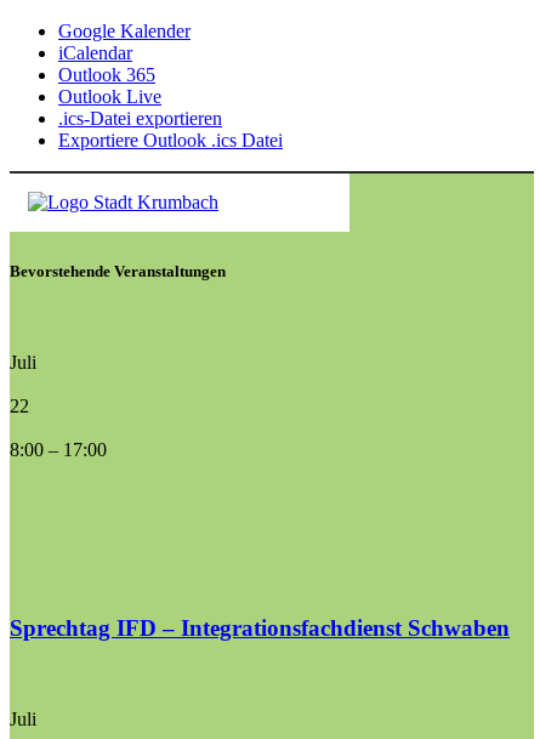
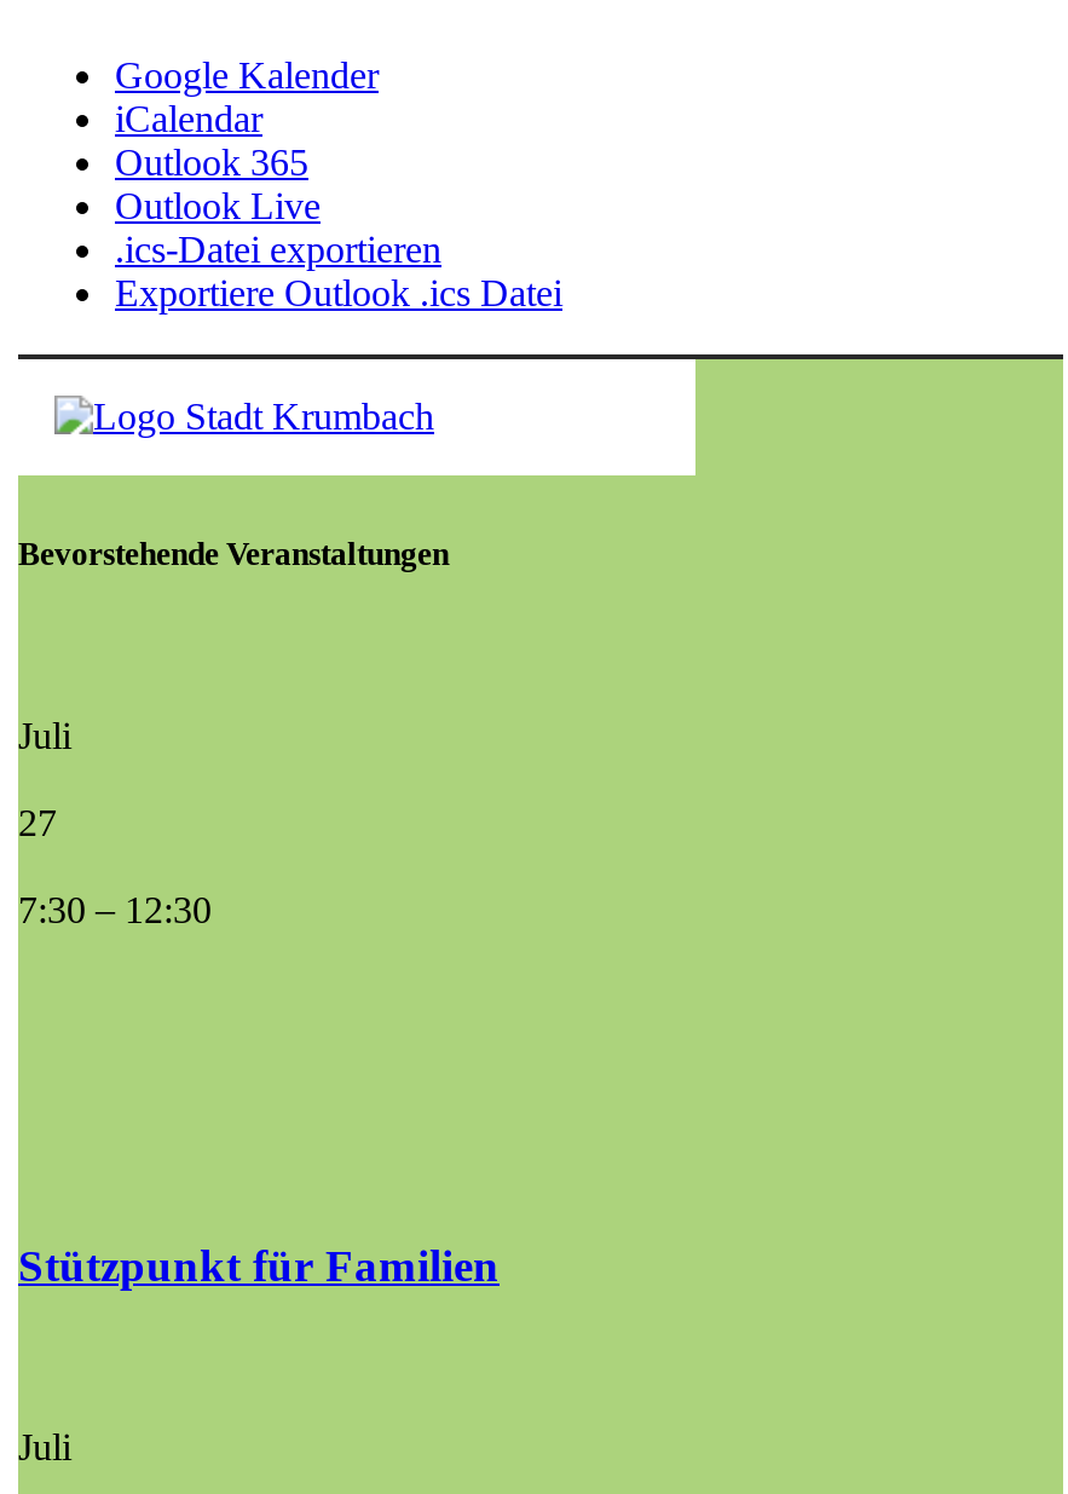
- 22
+ 27

- 8:00 – 17:00
+ 7:30 – 12:30

- Sprechtag IFD – Integrationsfachdienst Schwaben
+ Stützpunkt für Familien
